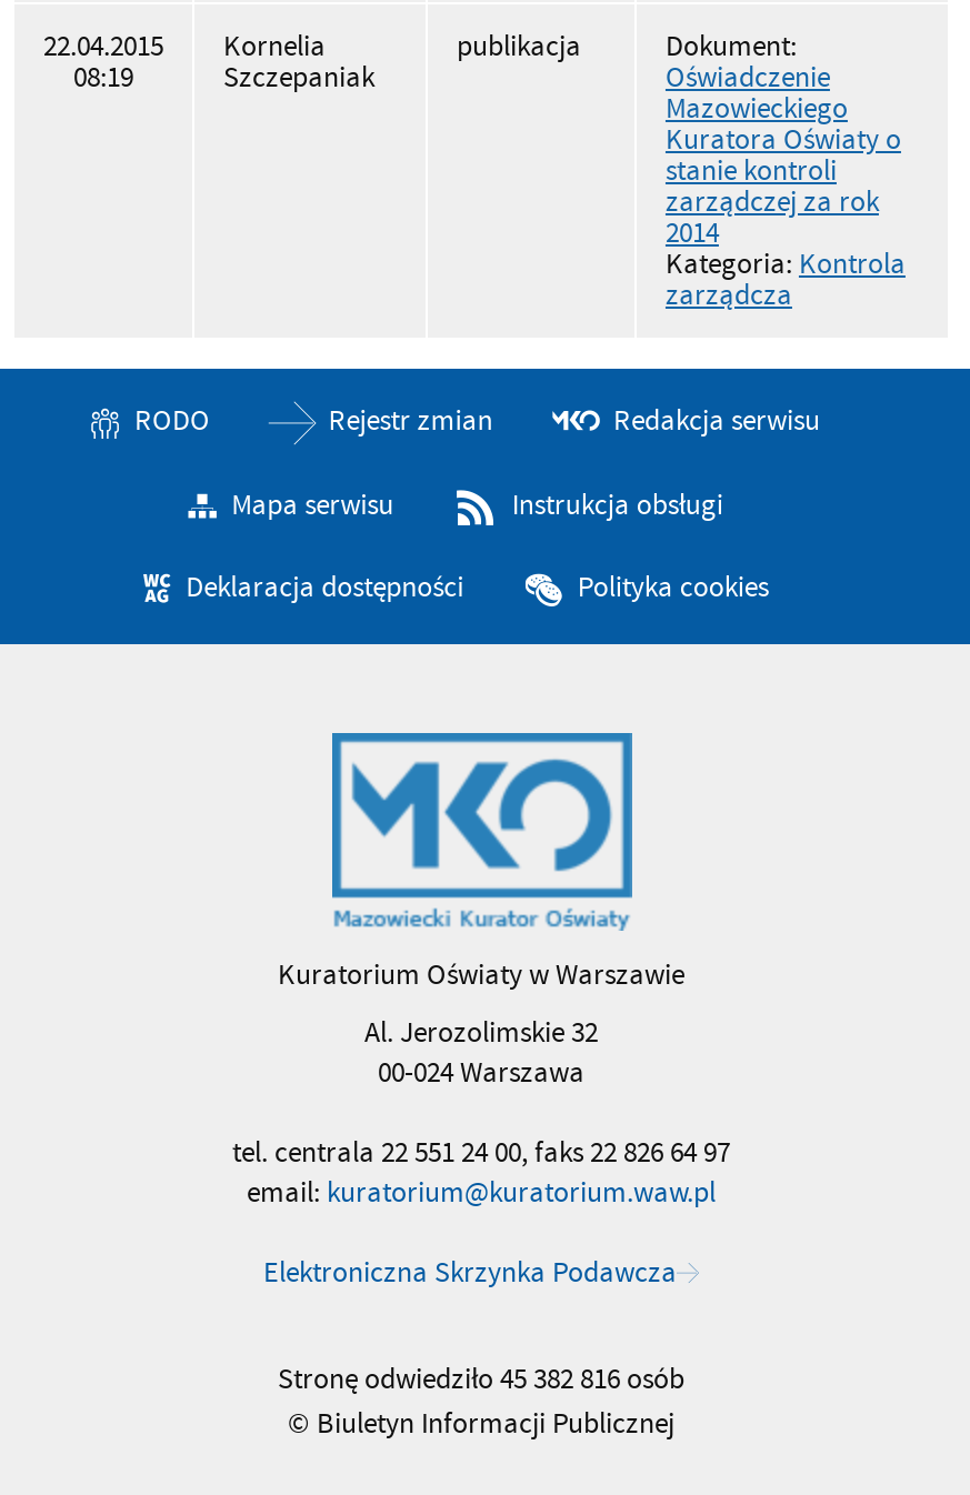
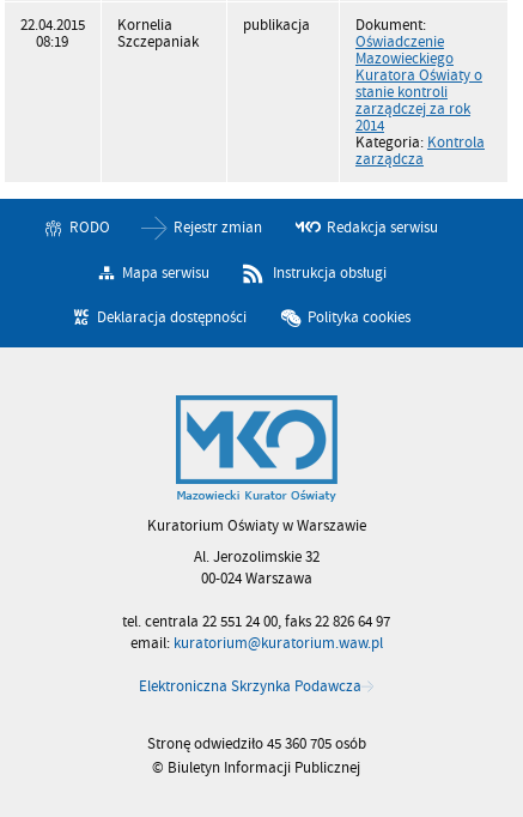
- Stronę odwiedziło 45 382 816 osób
+ Stronę odwiedziło 45 360 705 osób
